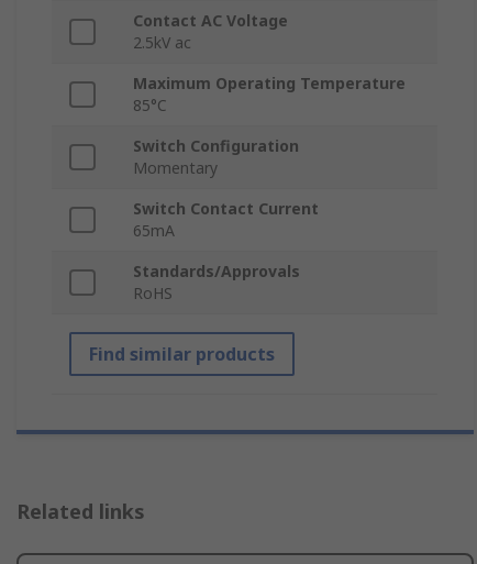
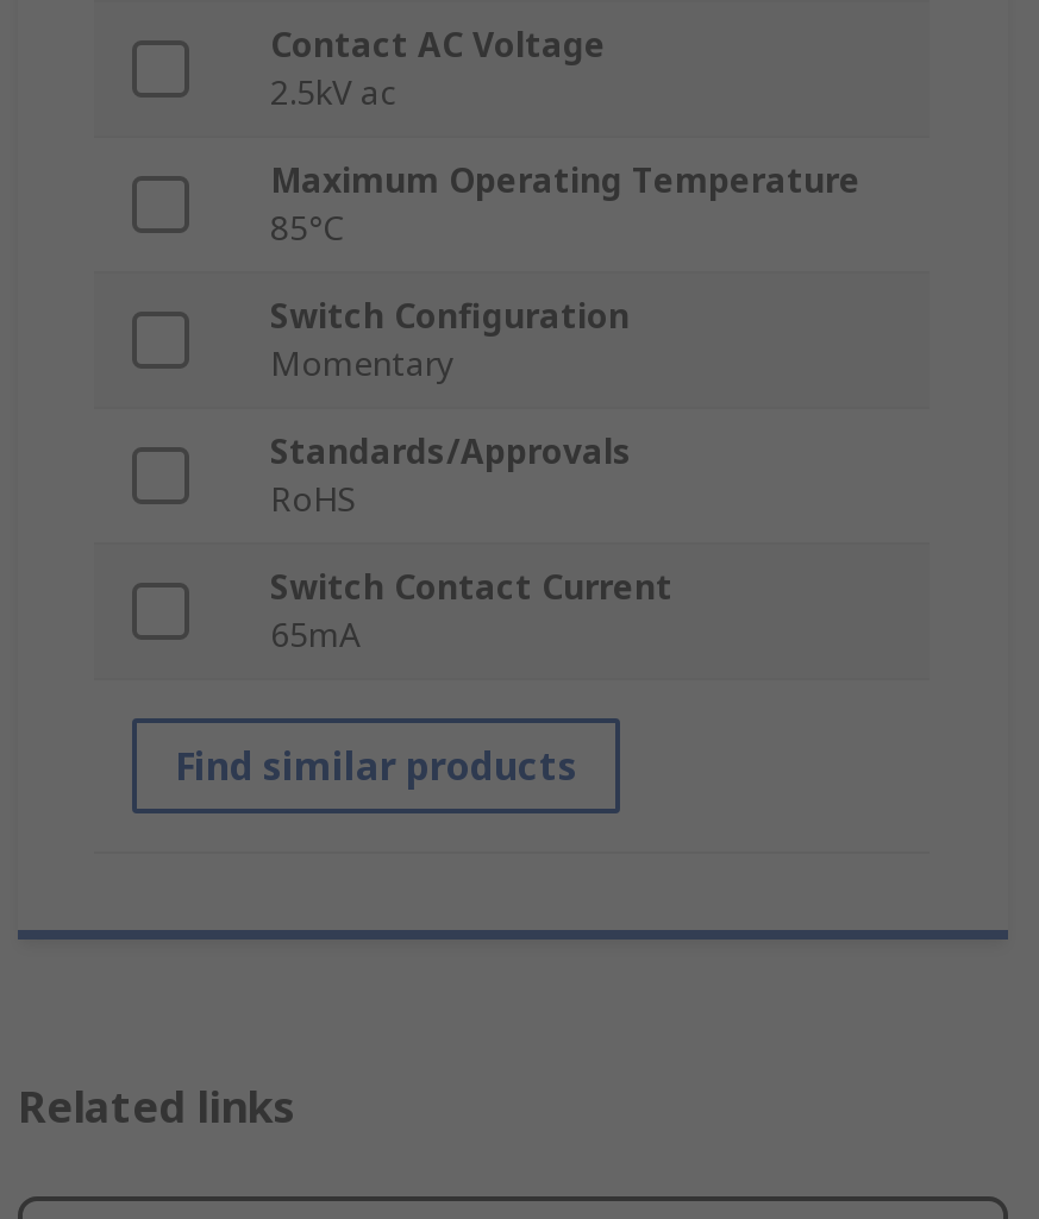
moved down: Switch Contact Current | 65mA

moved up: Standards/Approvals | RoHS
